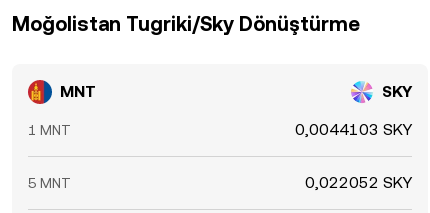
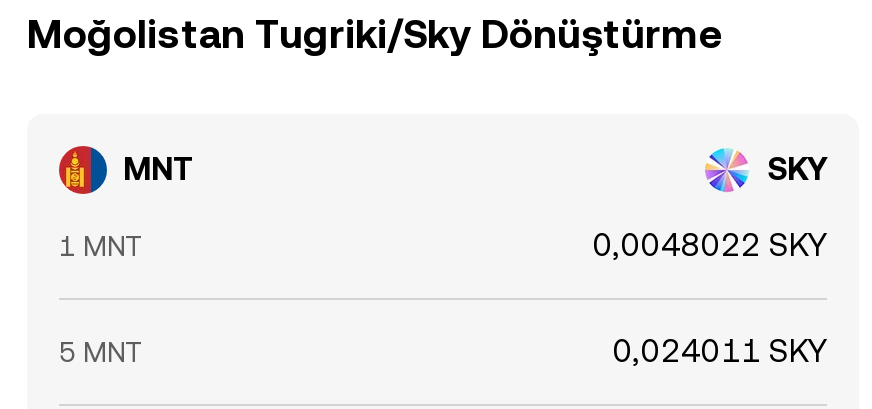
- 0,0044103 SKY
+ 0,0048022 SKY

- 0,022052 SKY
+ 0,024011 SKY
